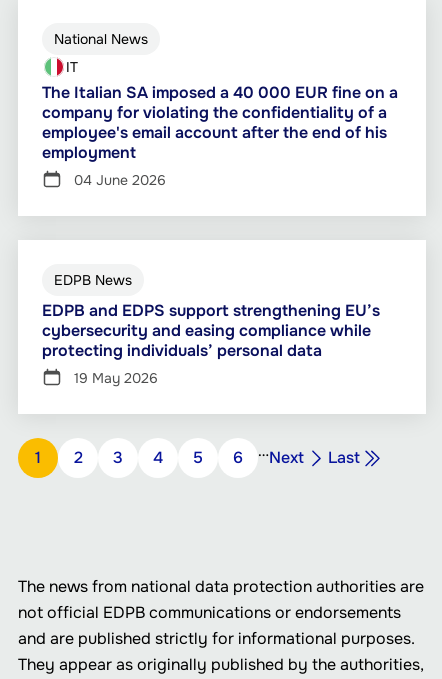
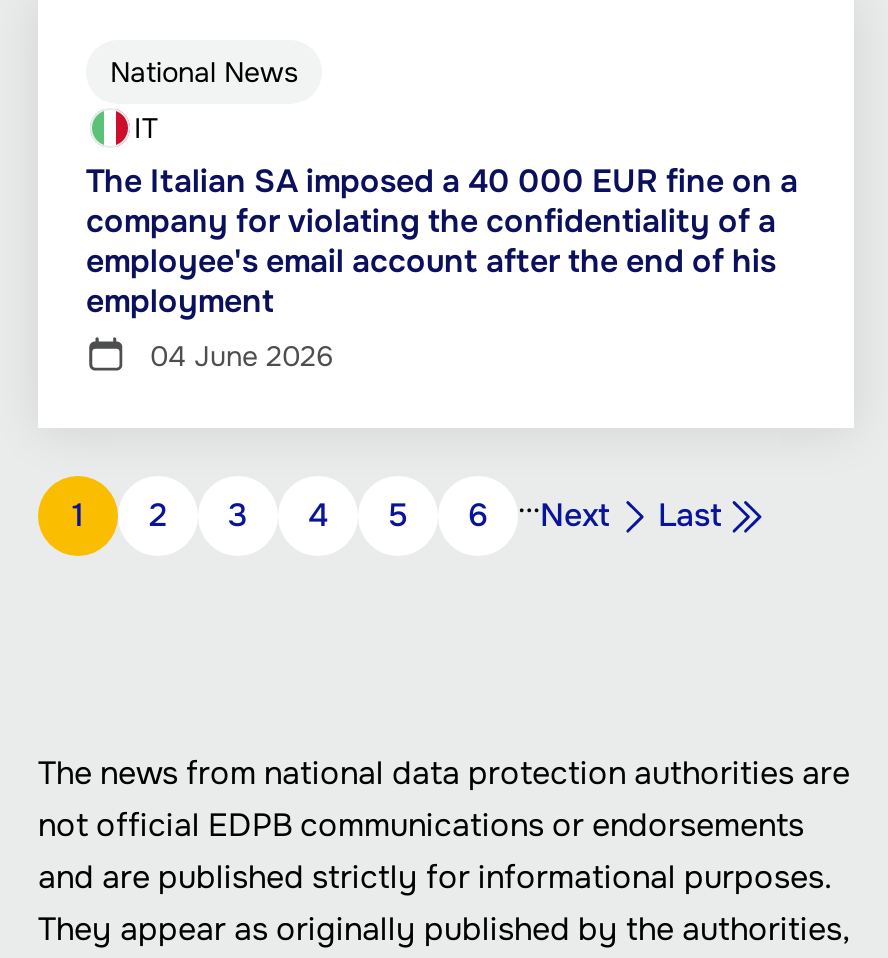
- EDPB News
- EDPB and EDPS support strengthening EU’s
- cybersecurity and easing compliance while
- protecting individuals’ personal data
- 19 May 2026
